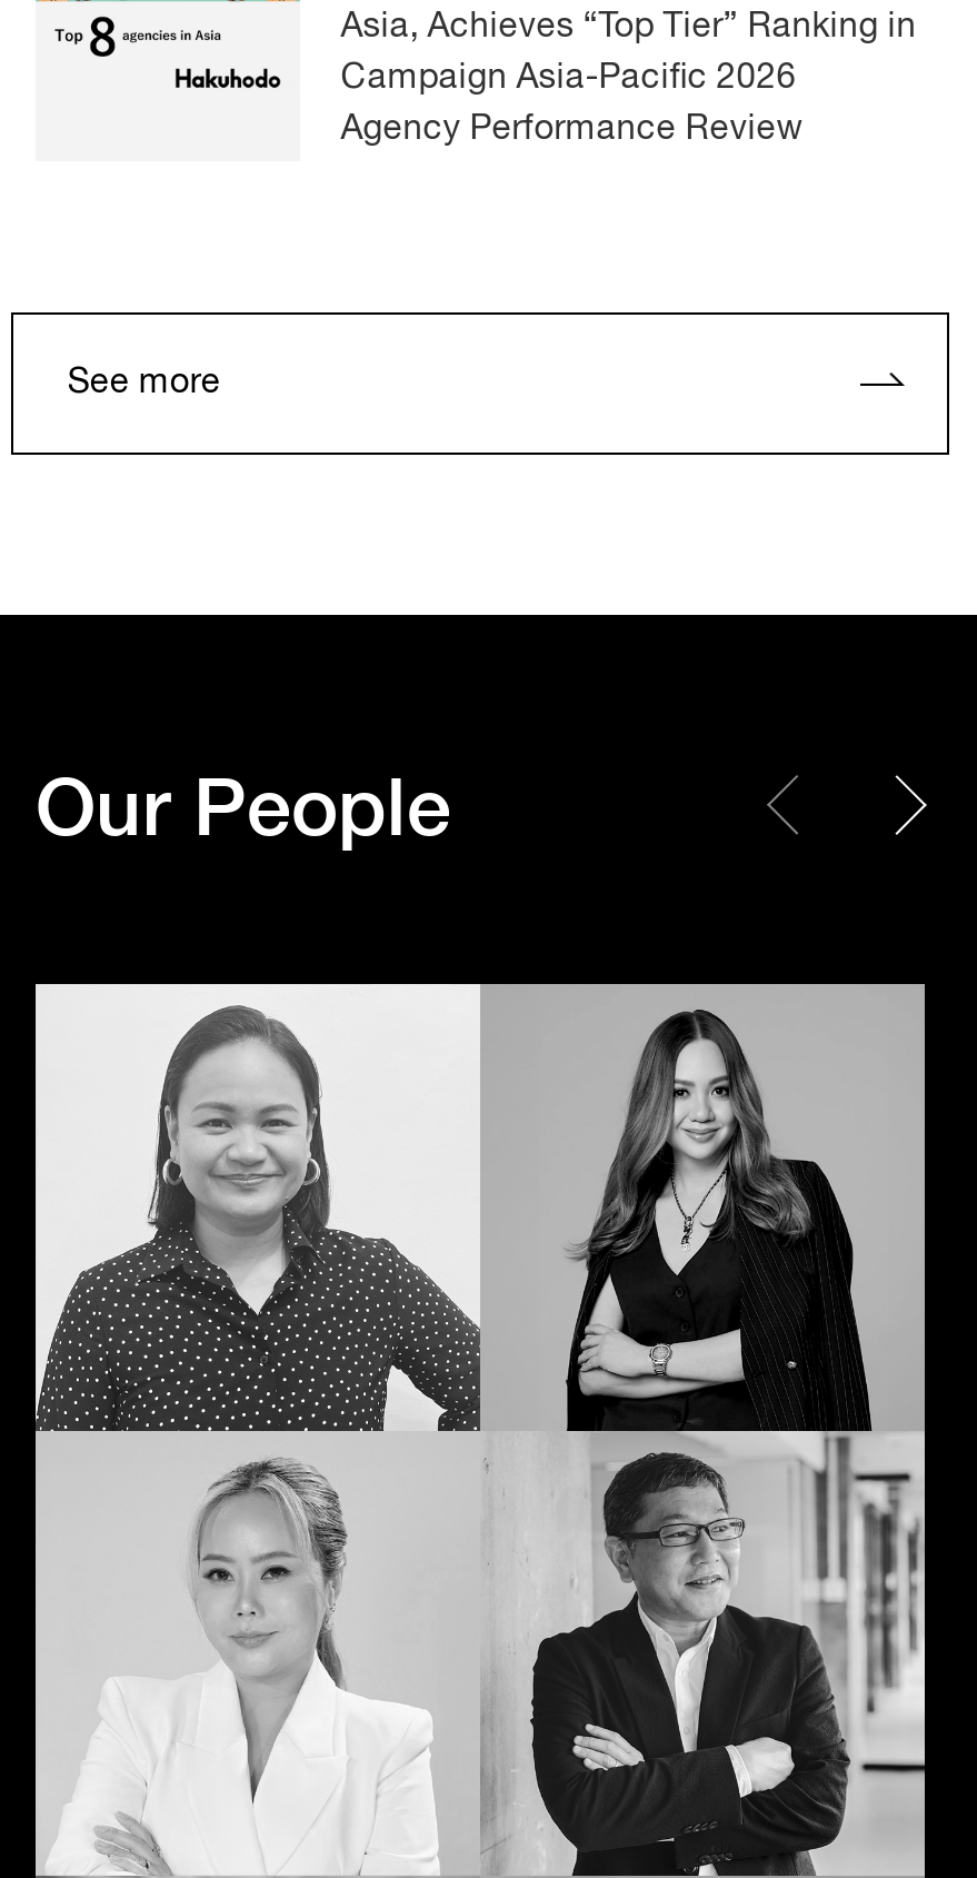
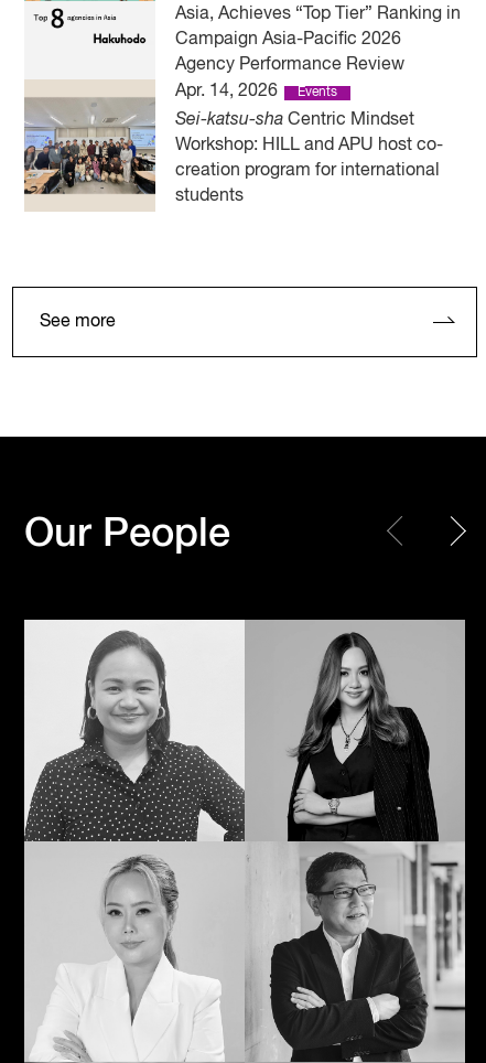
+ [image]
+ Apr. 14, 2026
+ Events
+ Sei-katsu-sha Centric Mindset
+ Workshop: HILL and APU host co-
+ creation program for international
+ students
